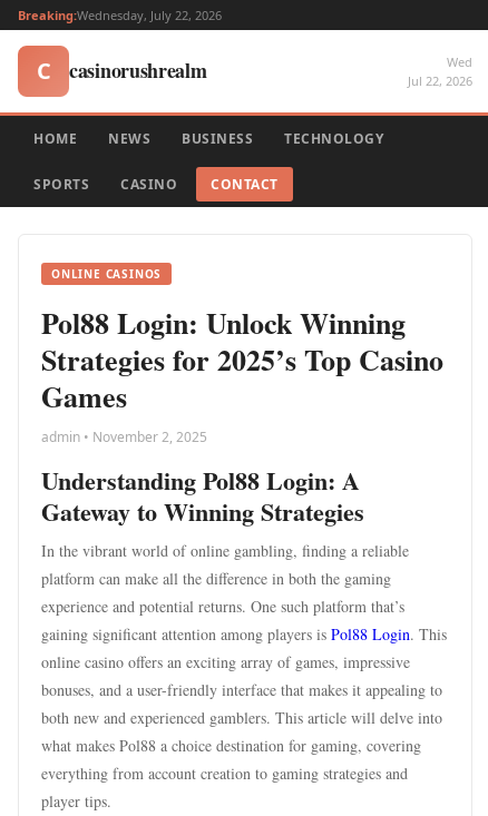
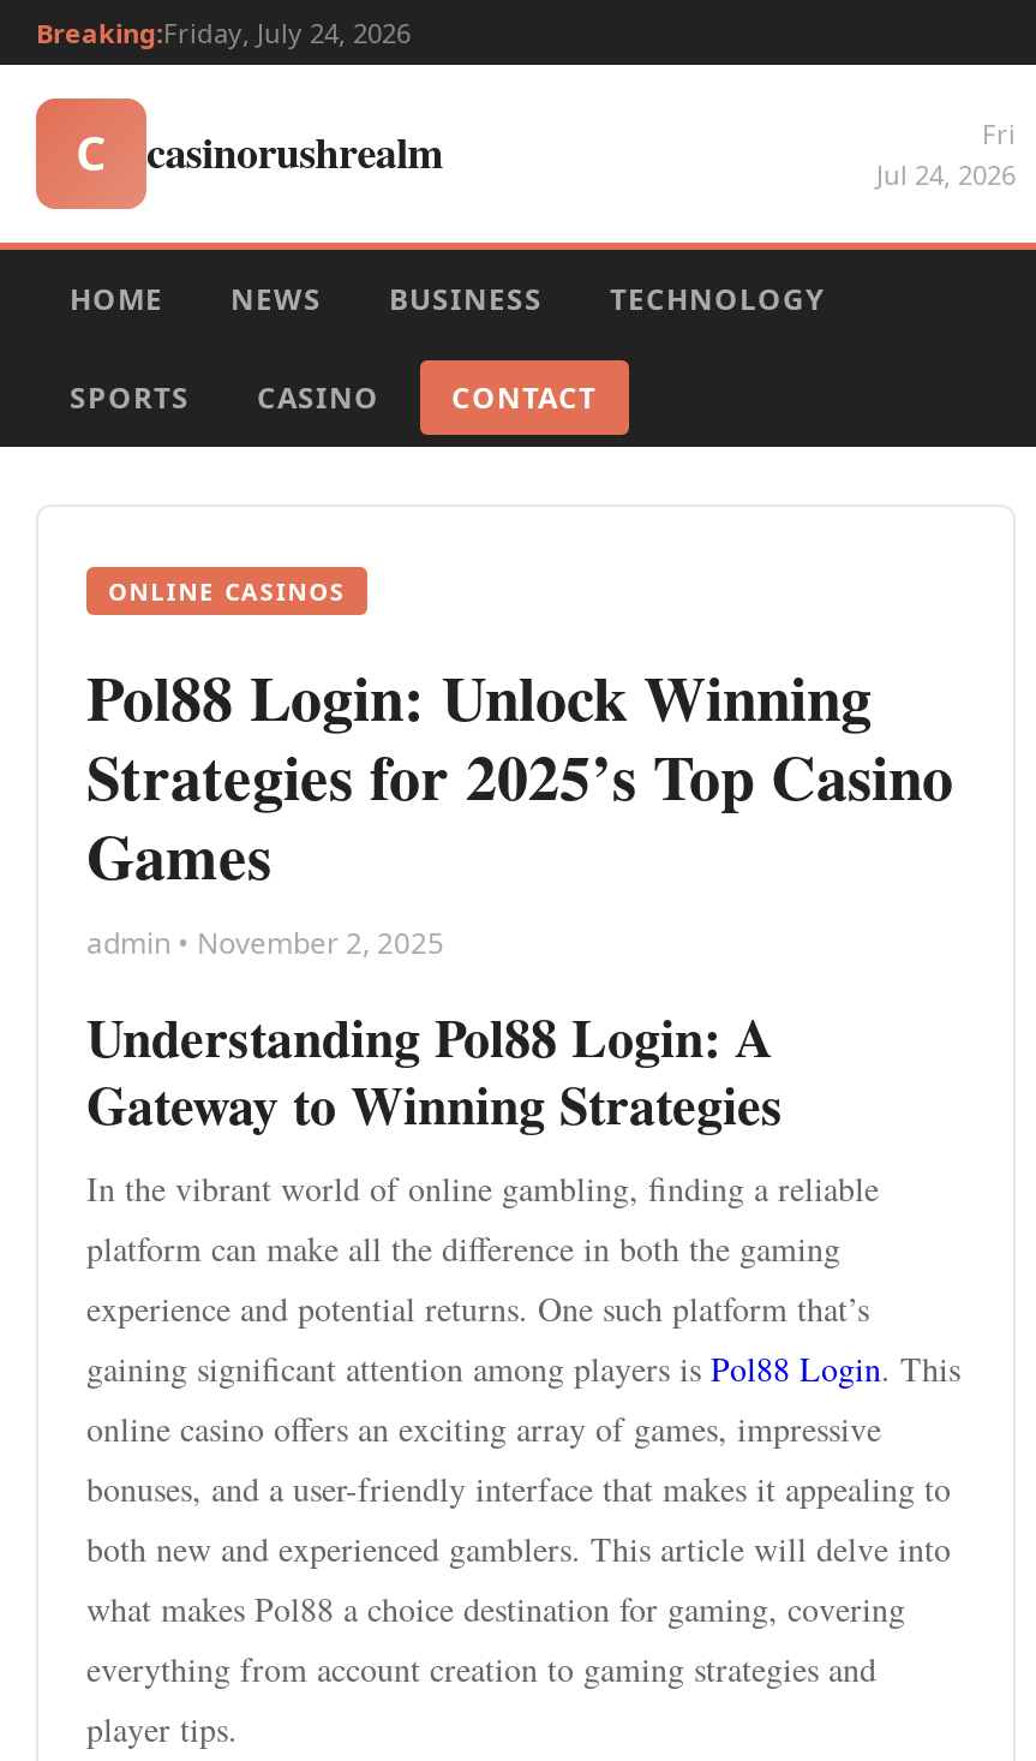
- Breaking:Wednesday, July 22, 2026
+ Breaking:Friday, July 24, 2026

- Wed
- Jul 22, 2026
+ Fri
+ Jul 24, 2026
